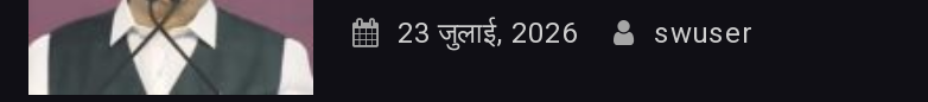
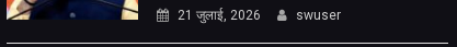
- 23 जुलाई, 2026
+ 21 जुलाई, 2026
